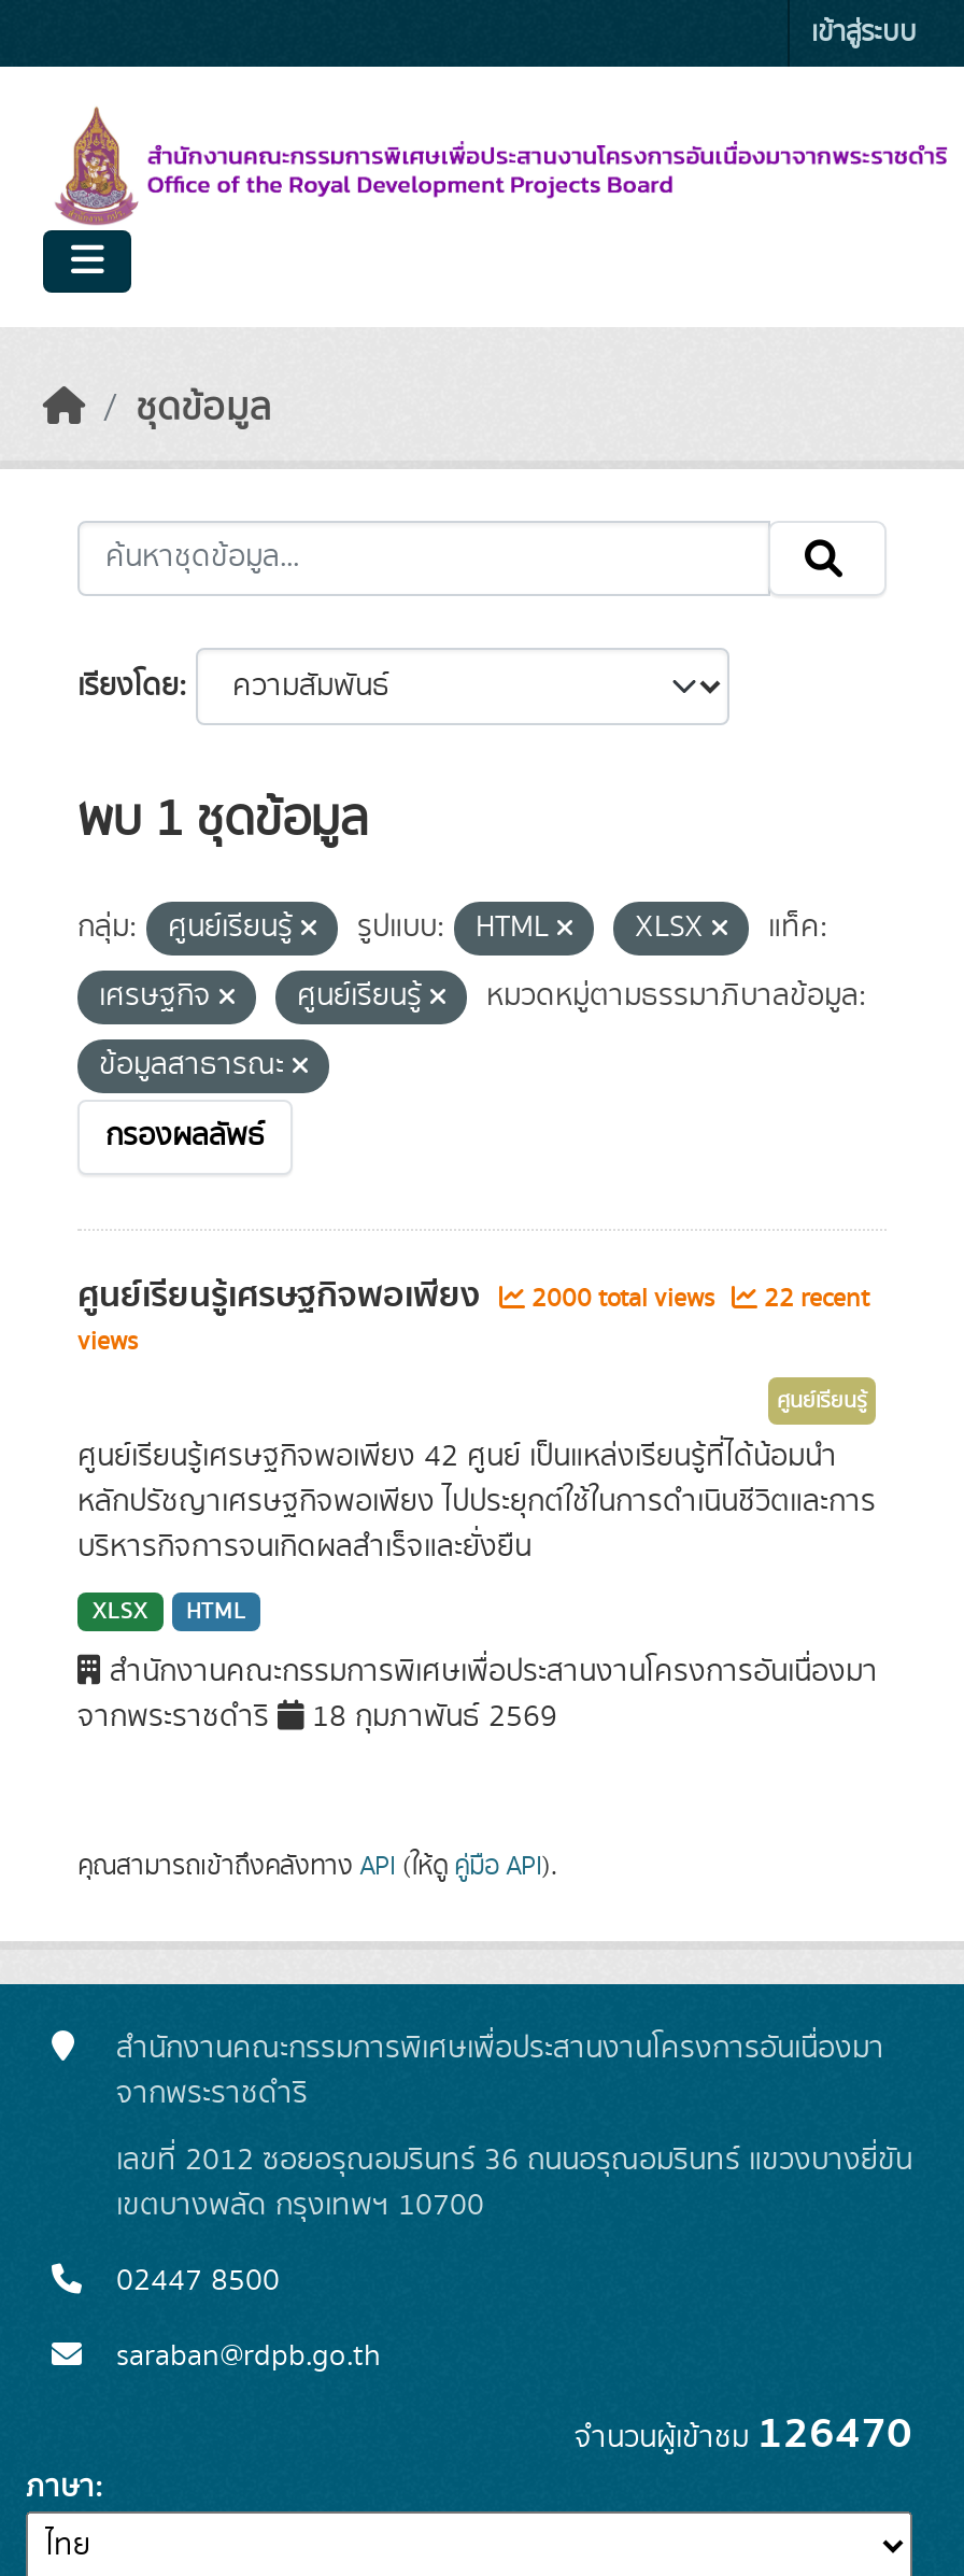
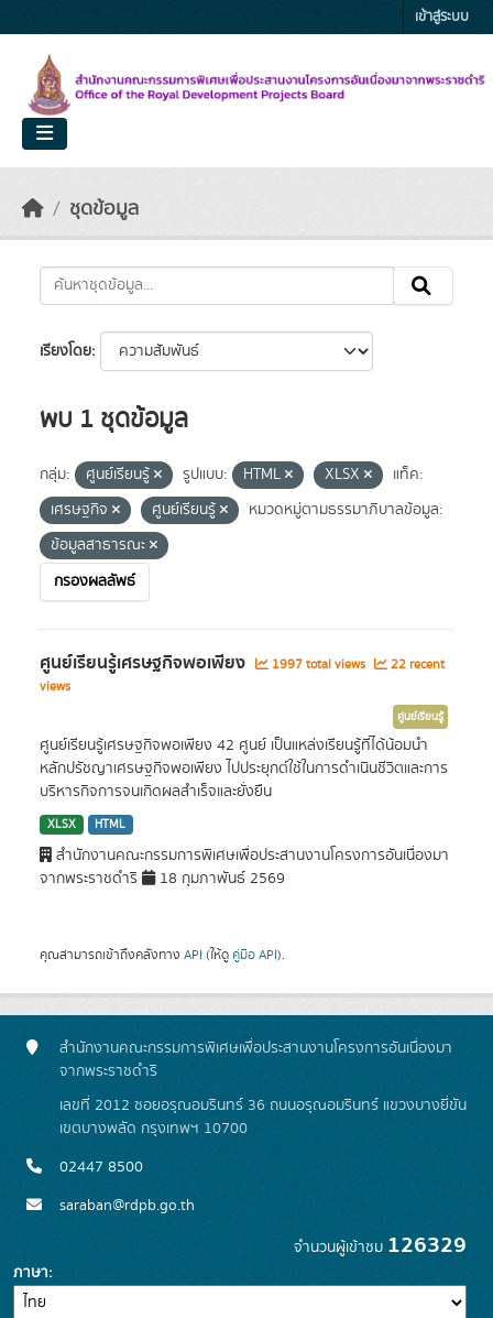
- ศูนย์เรียนรู้เศรษฐกิจพอเพียง 2000 total views 22 recent
+ ศูนย์เรียนรู้เศรษฐกิจพอเพียง 1997 total views 22 recent

- จำนวนผู้เข้าชม126470
+ จำนวนผู้เข้าชม126329
